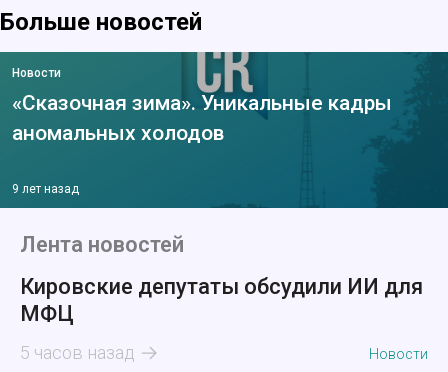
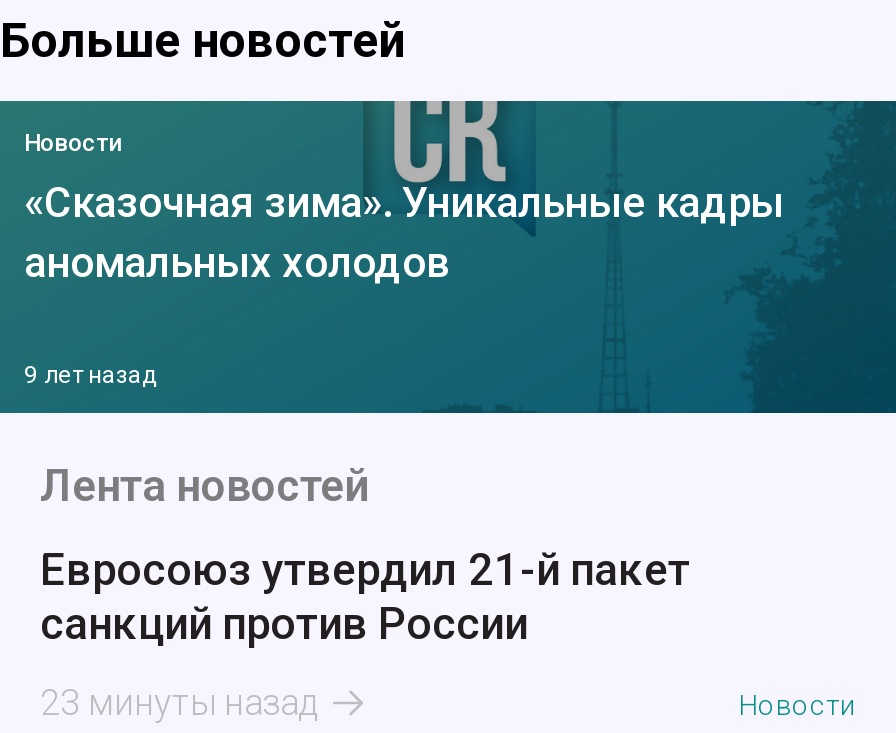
- Кировские депутаты обсудили ИИ для
- МФЦ
+ Евросоюз утвердил 21-й пакет
+ санкций против России

- 5 часов назад
+ 23 минуты назад
